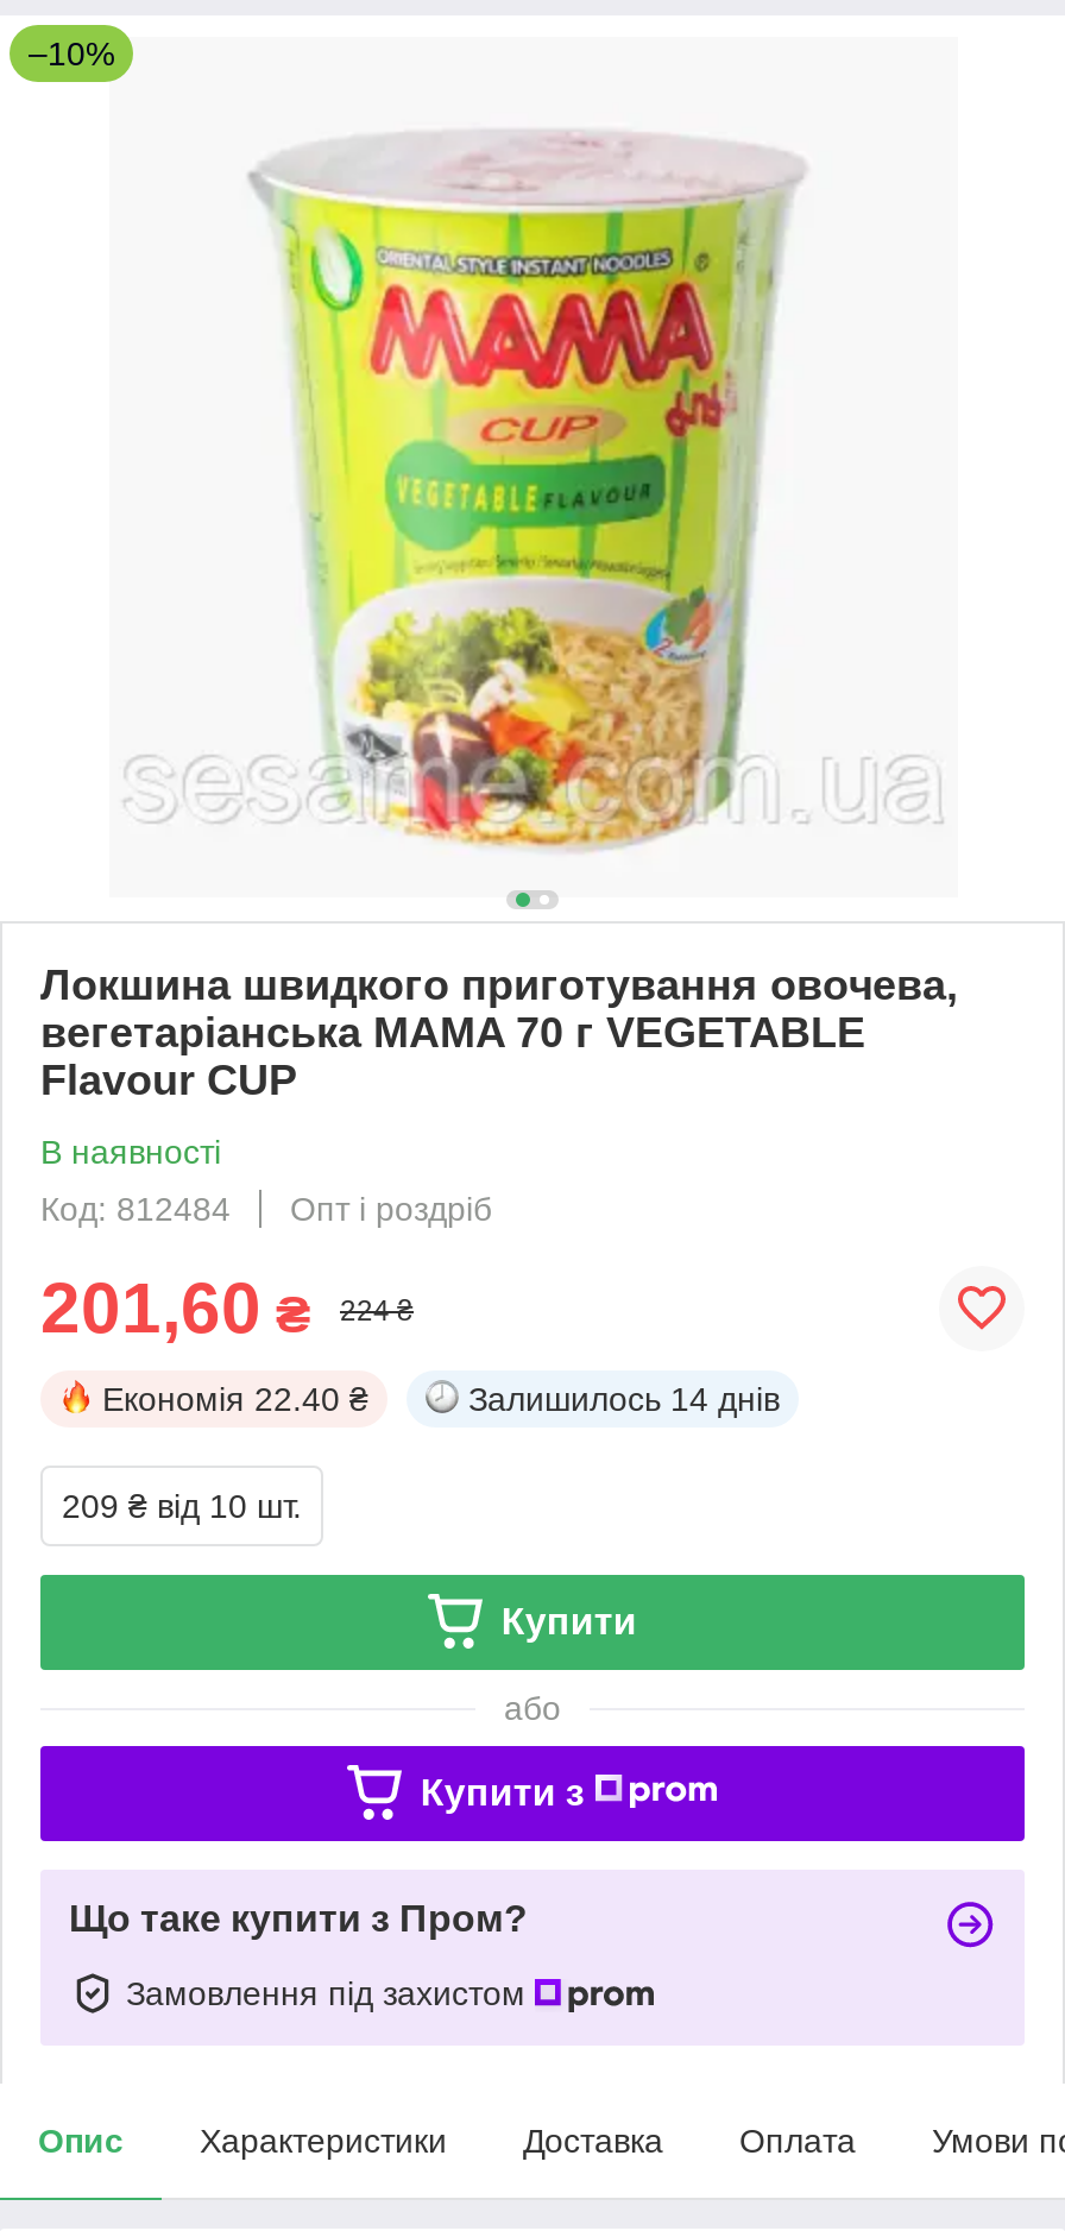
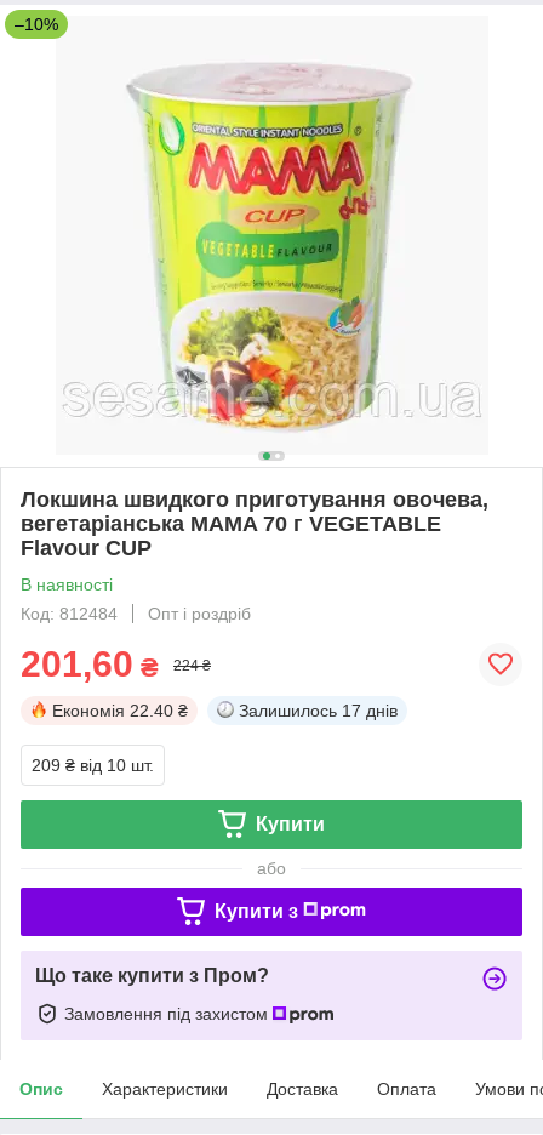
- Залишилось 14 днів
+ Залишилось 17 днів
